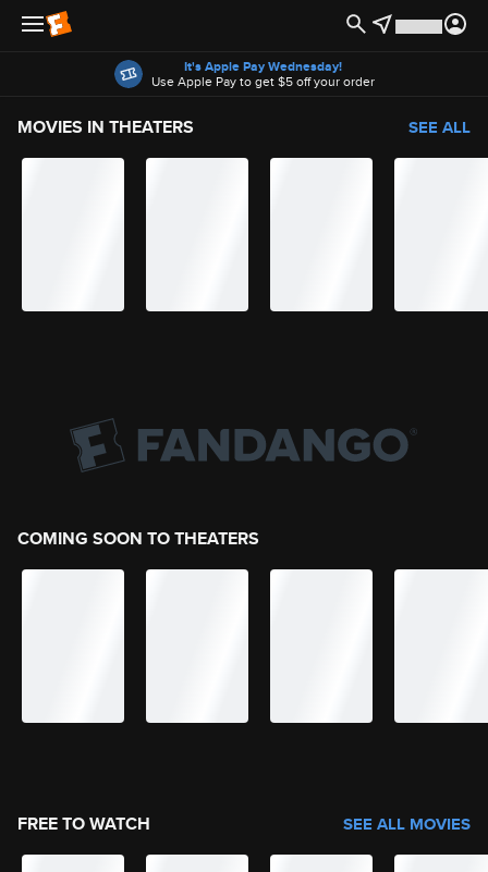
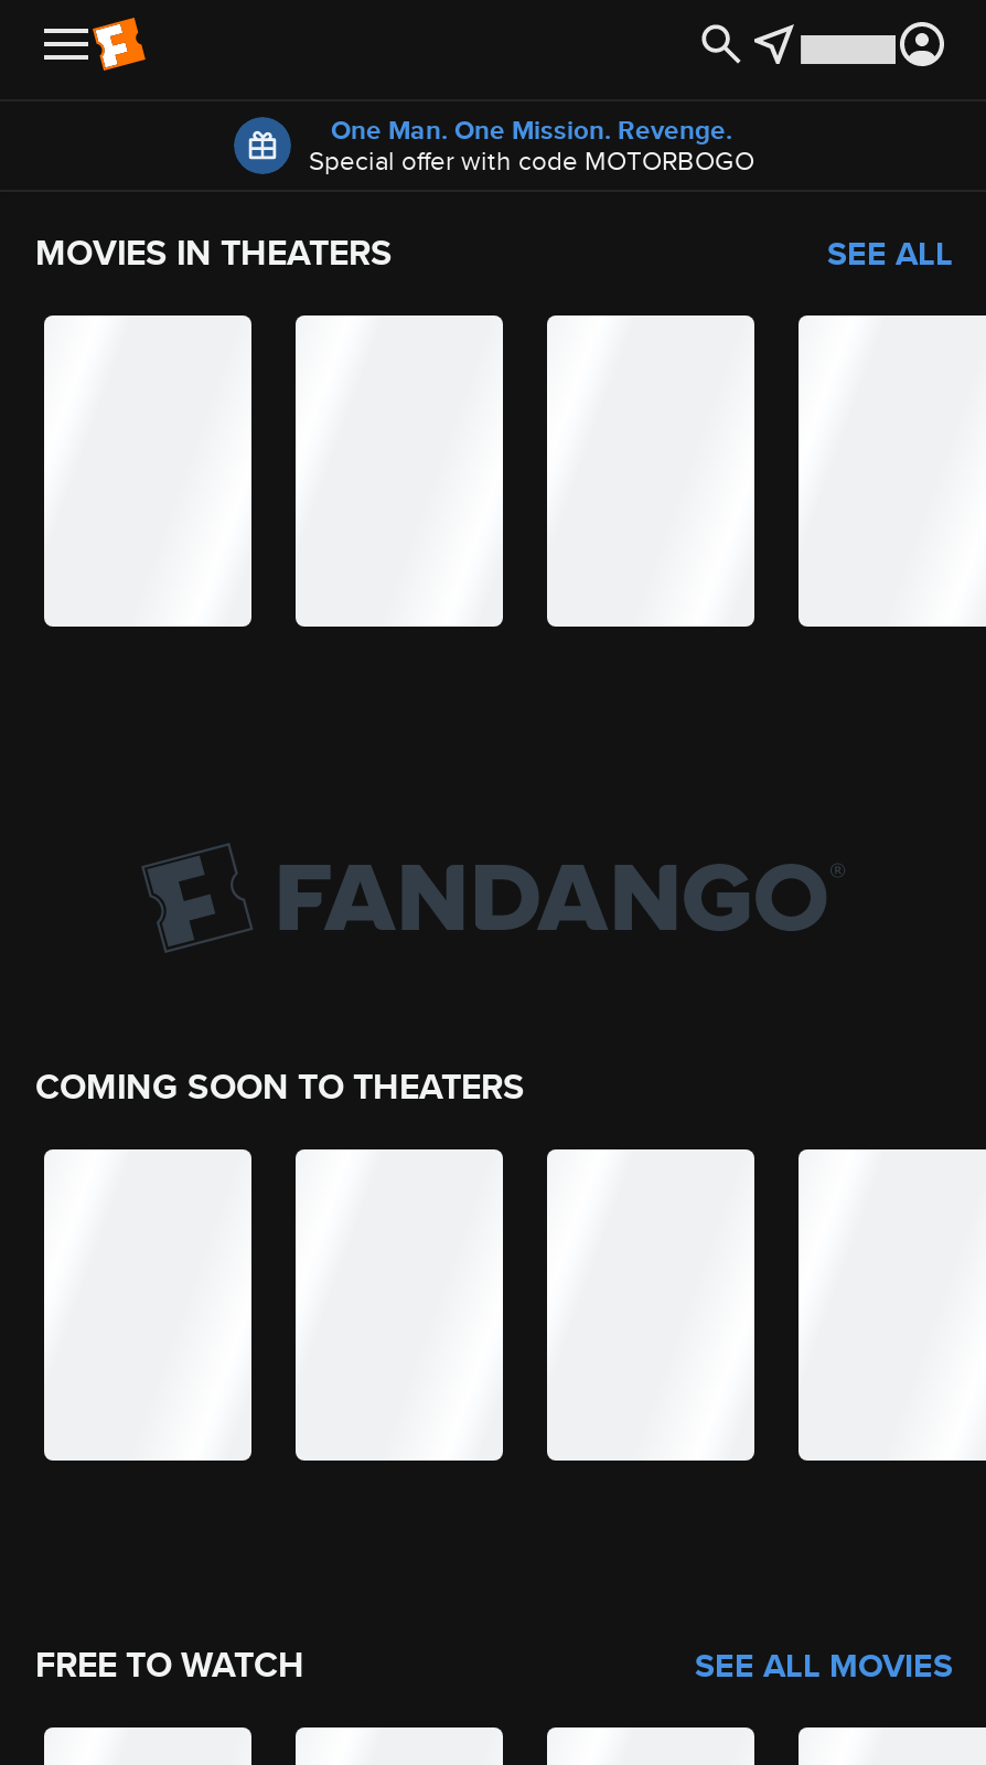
- It's Apple Pay Wednesday!
- Use Apple Pay to get $5 off your order
+ One Man. One Mission. Revenge.
+ Special offer with code MOTORBOGO
